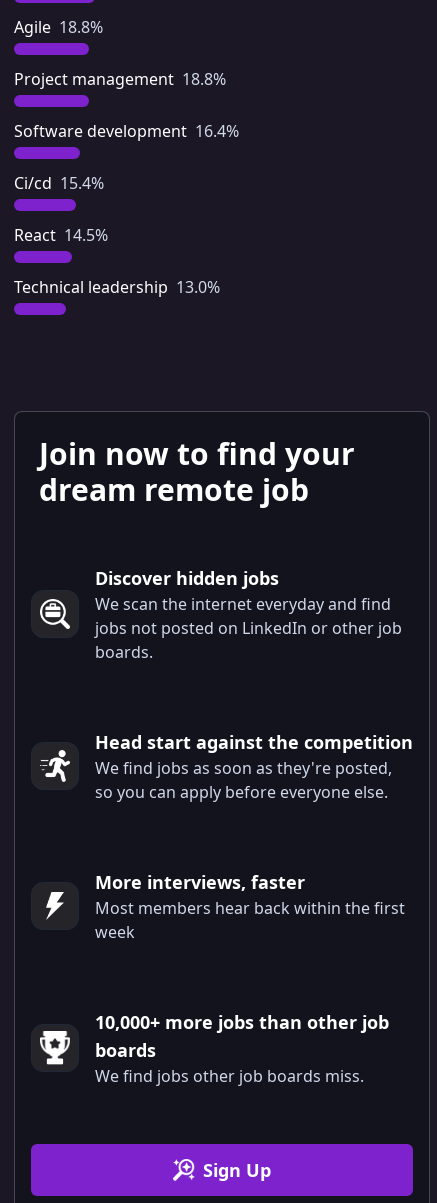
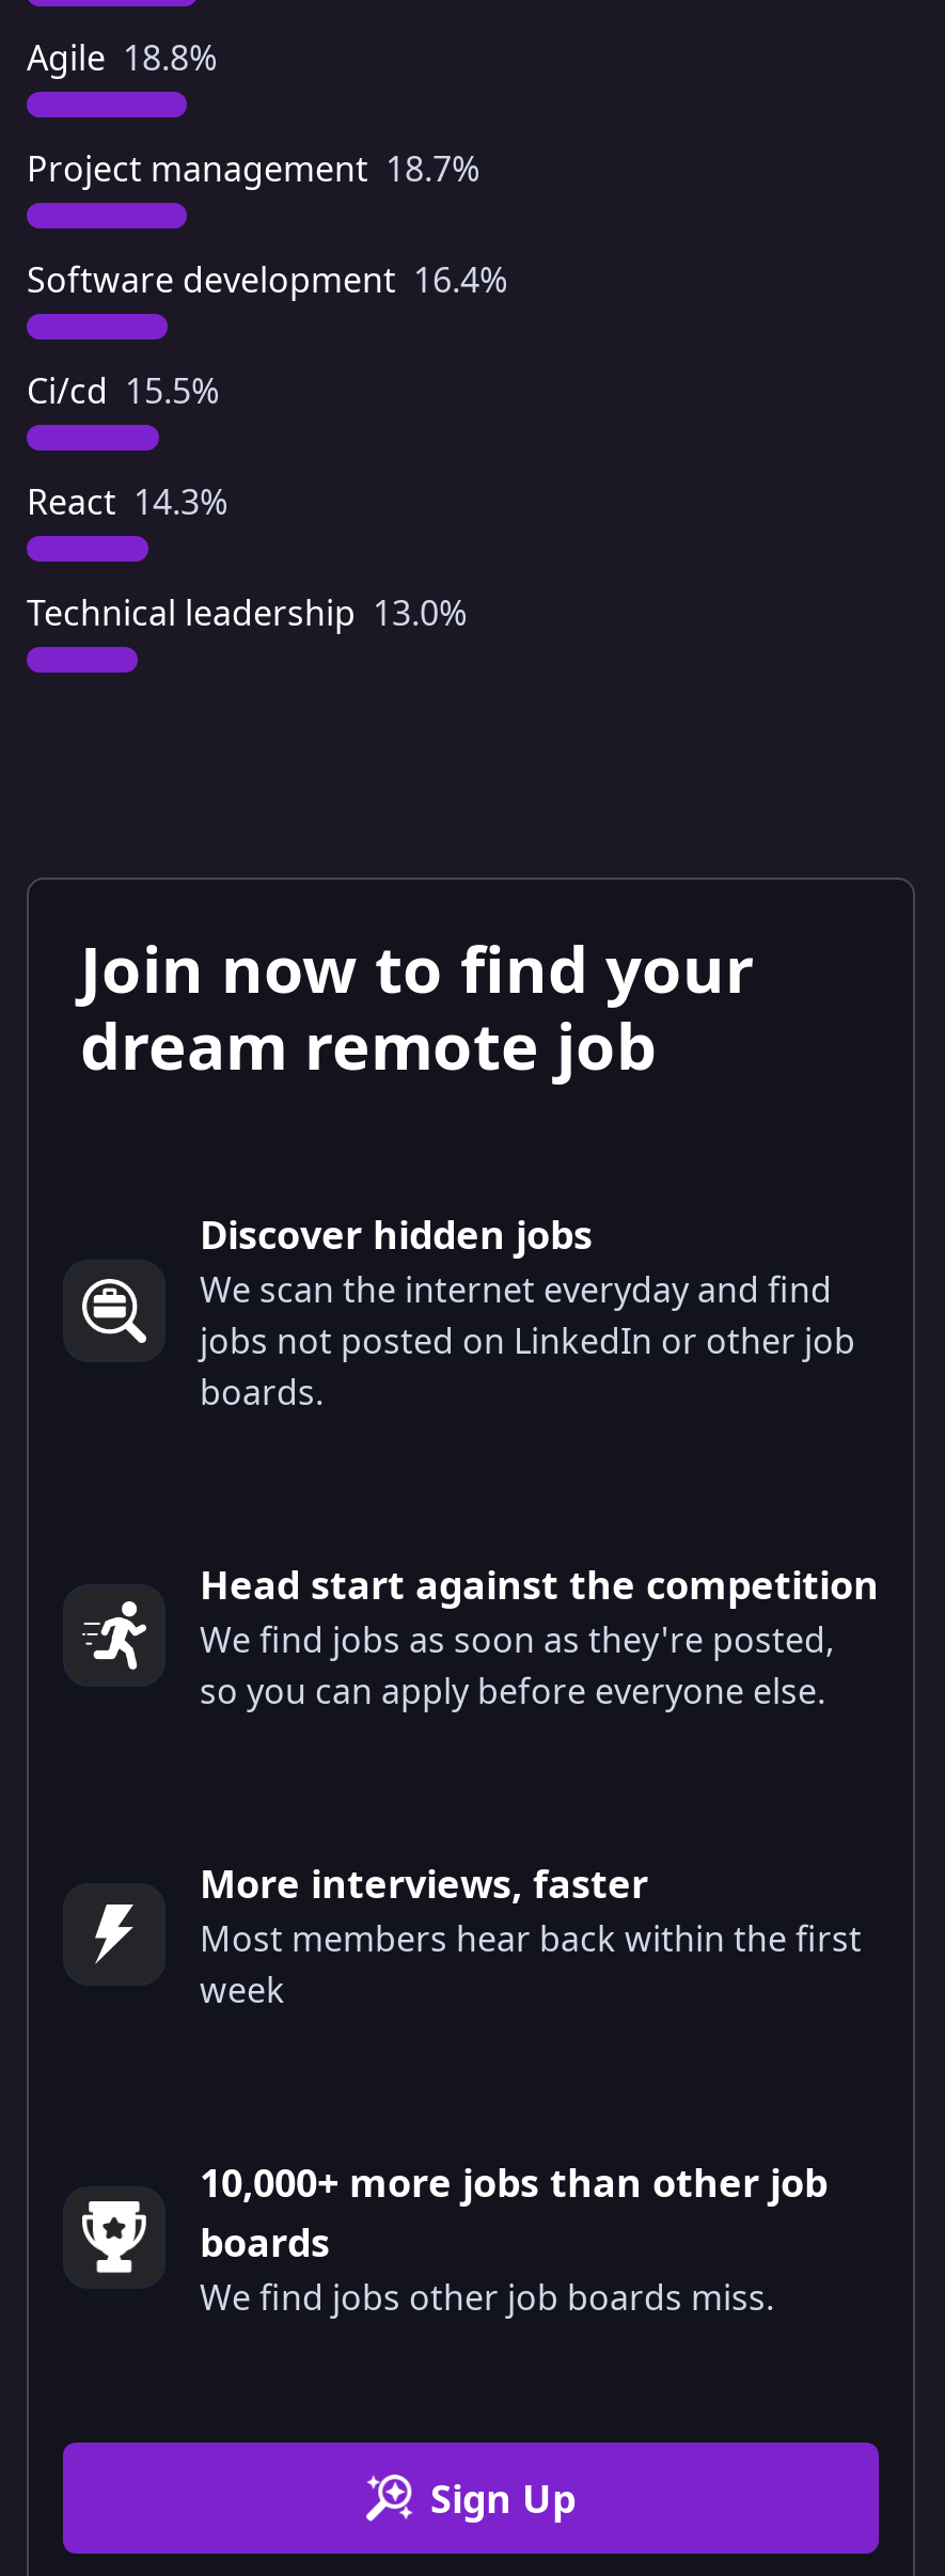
- Project management 18.8%
+ Project management 18.7%

- Ci/cd 15.4%
+ Ci/cd 15.5%

- React 14.5%
+ React 14.3%
